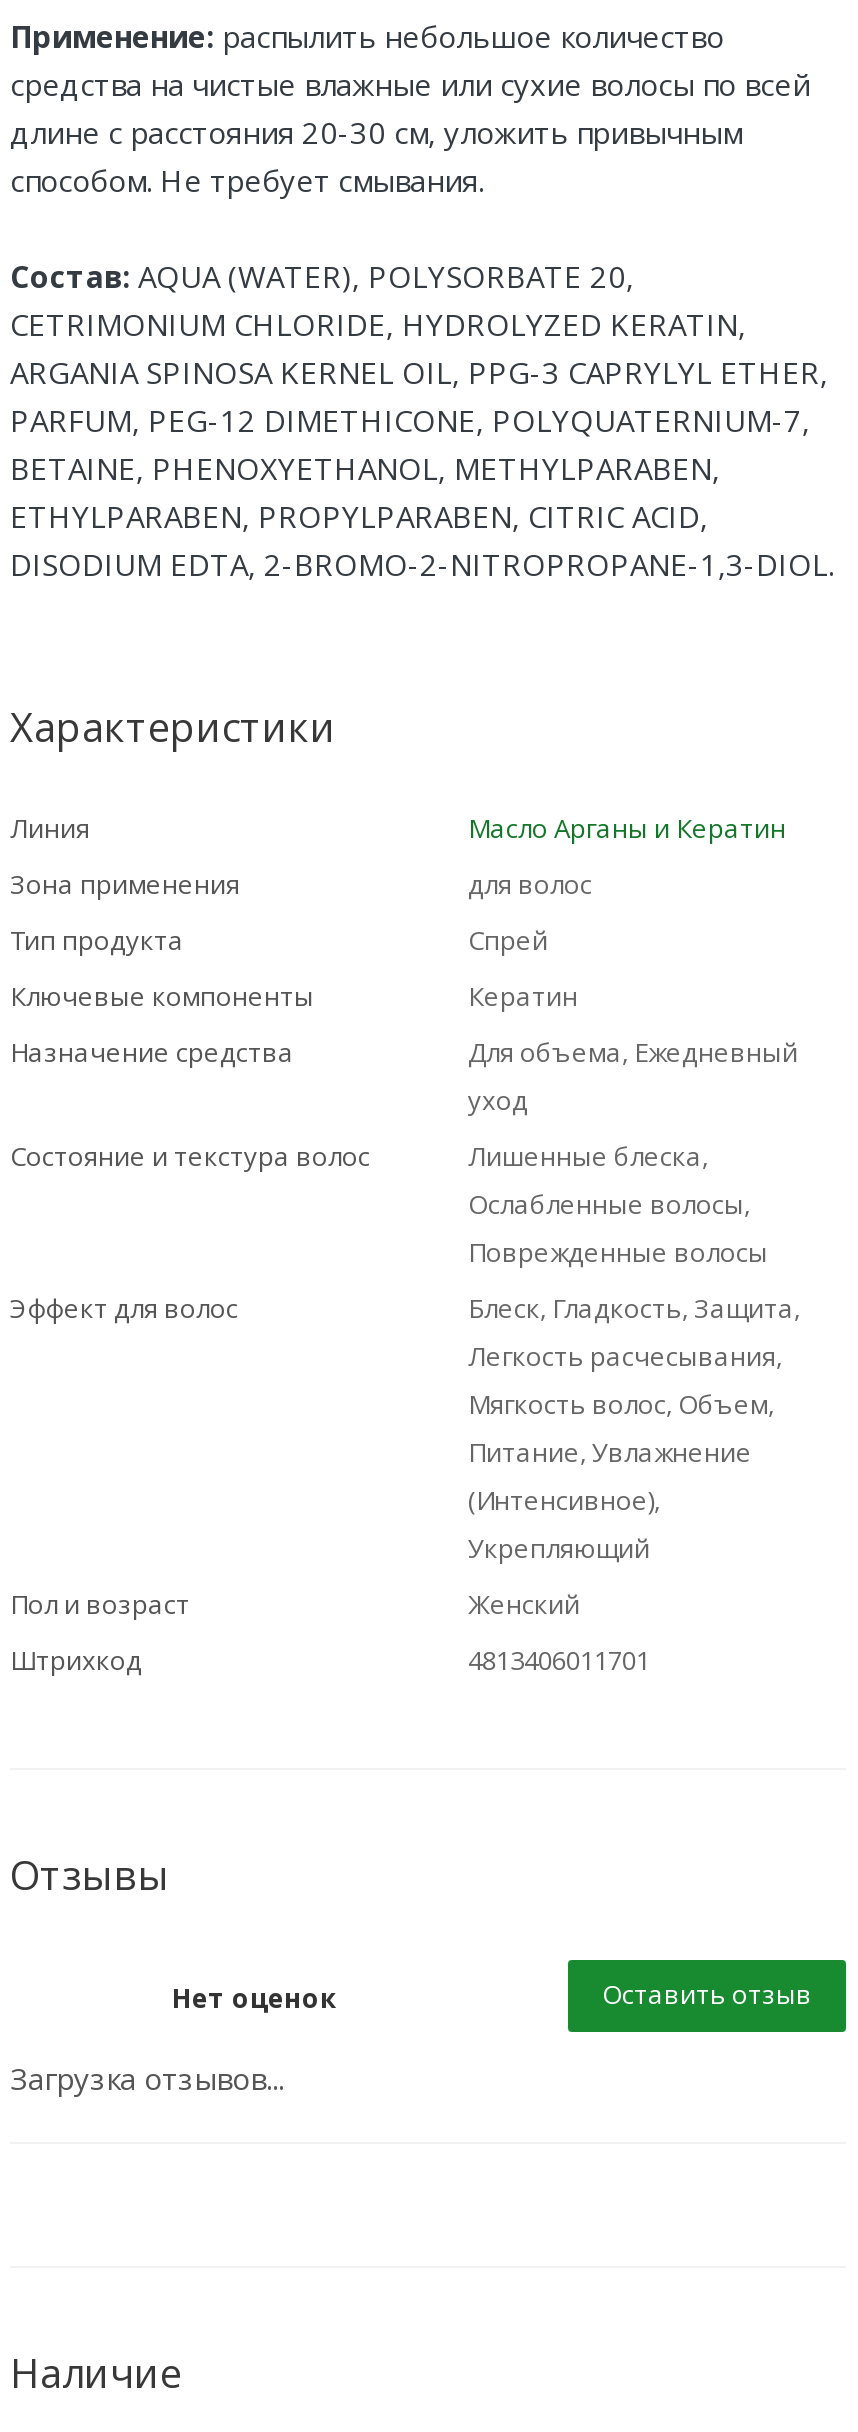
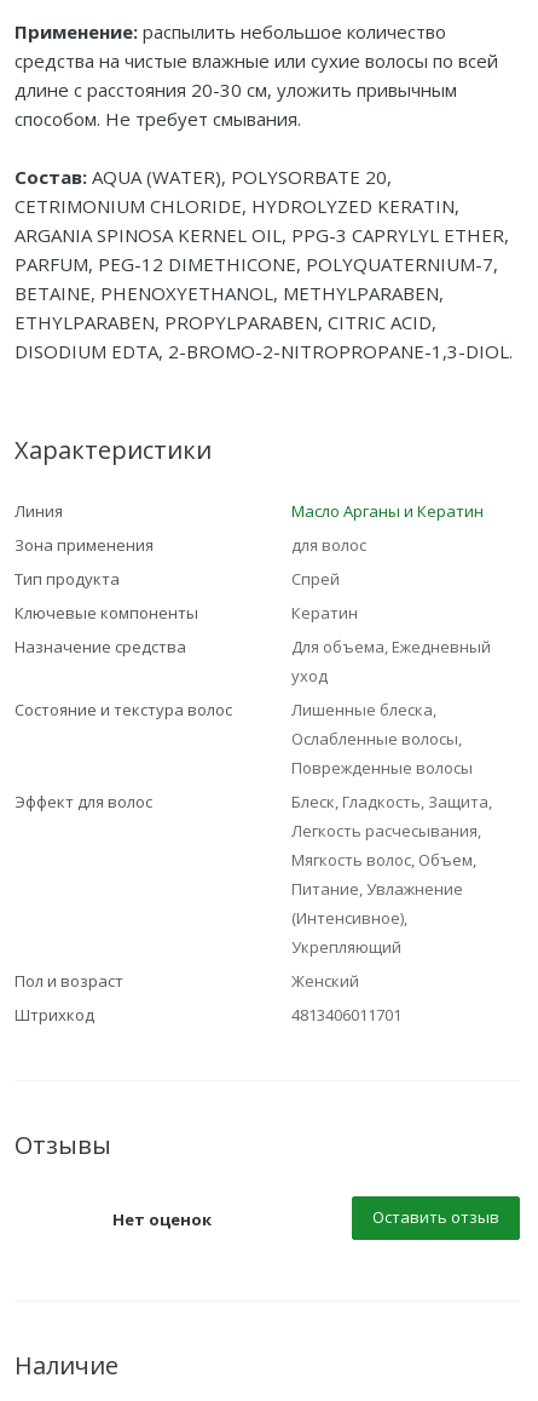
- Загрузка отзывов...
